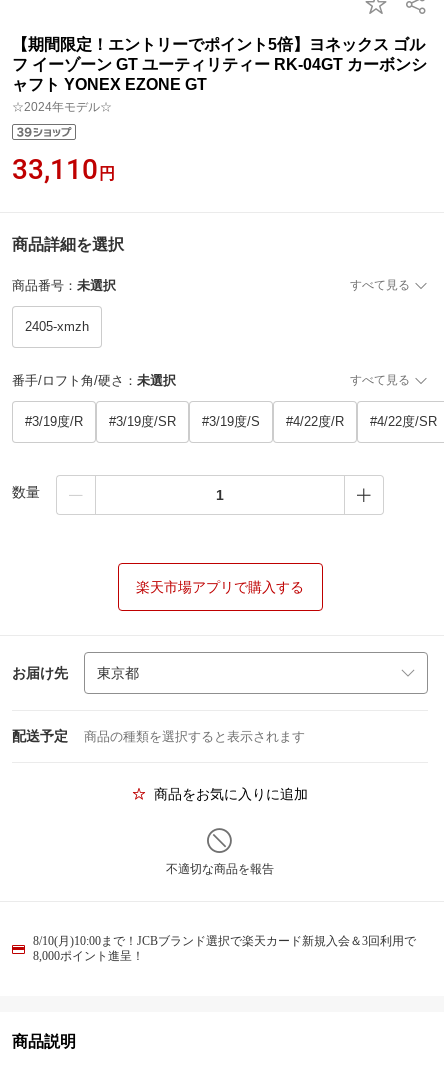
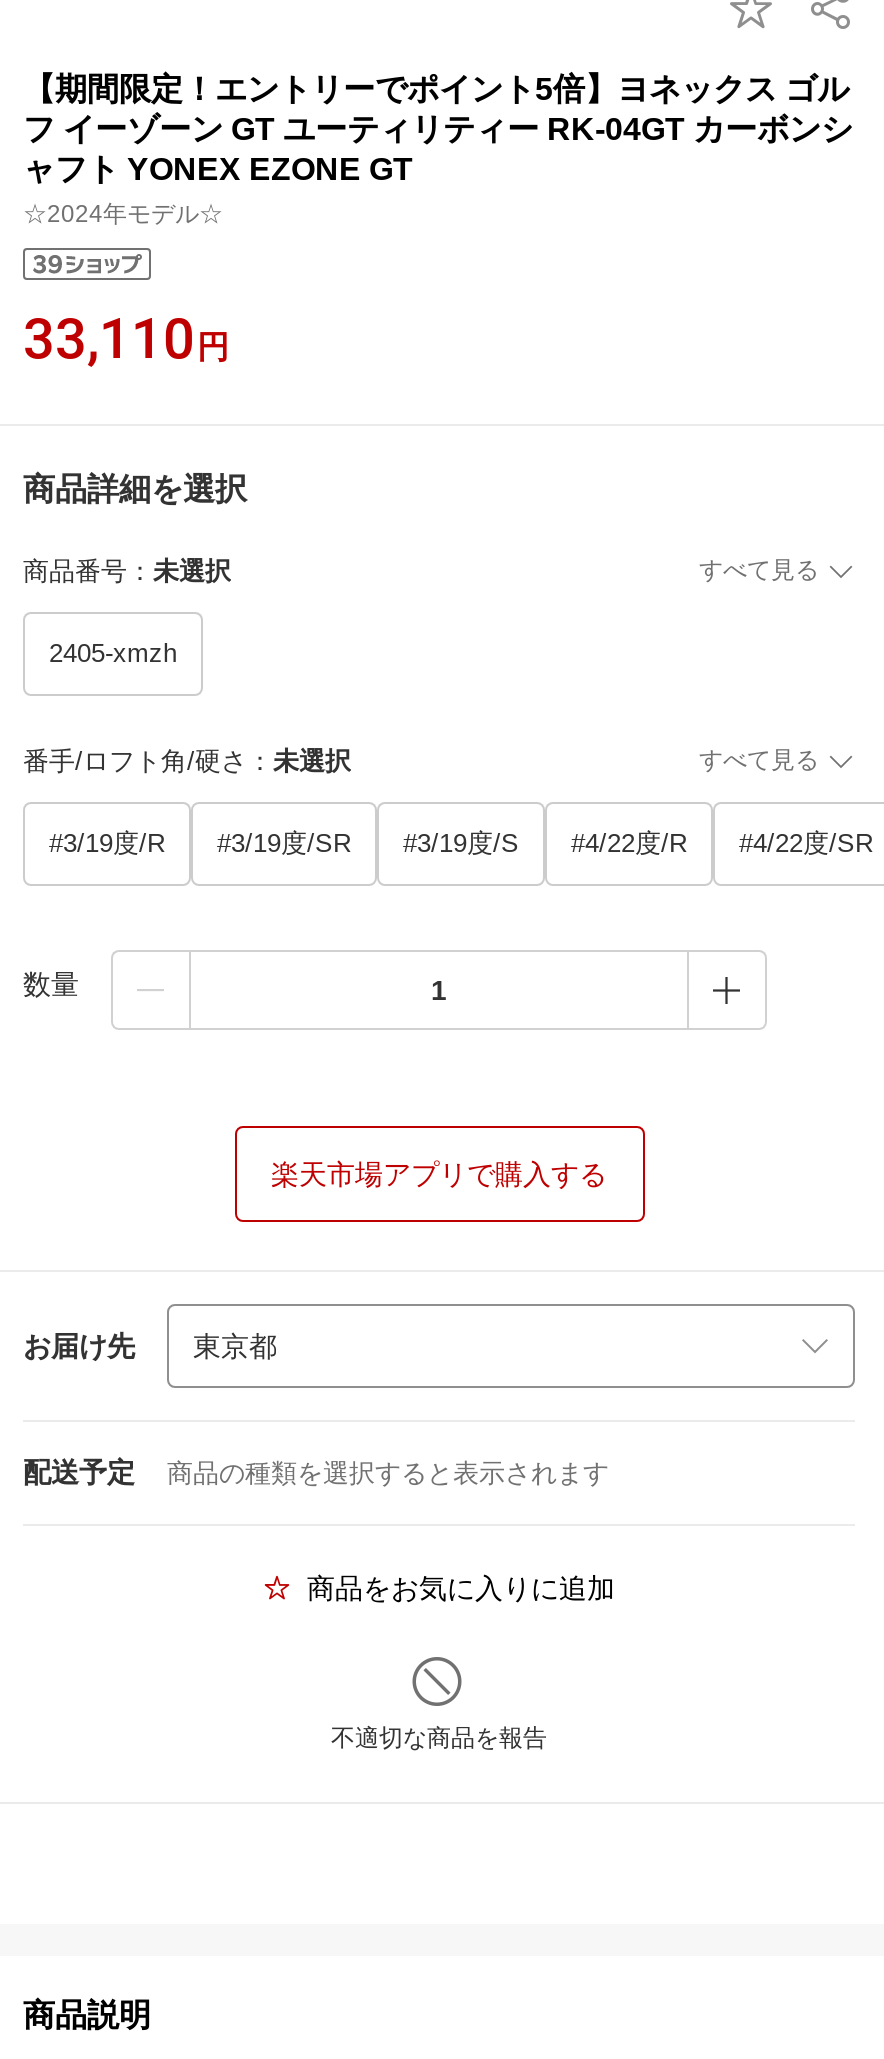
- 8/10(月)10:00まで！JCBブランド選択で楽天カード新規入会＆3回利用で
- 8,000ポイント進呈！
